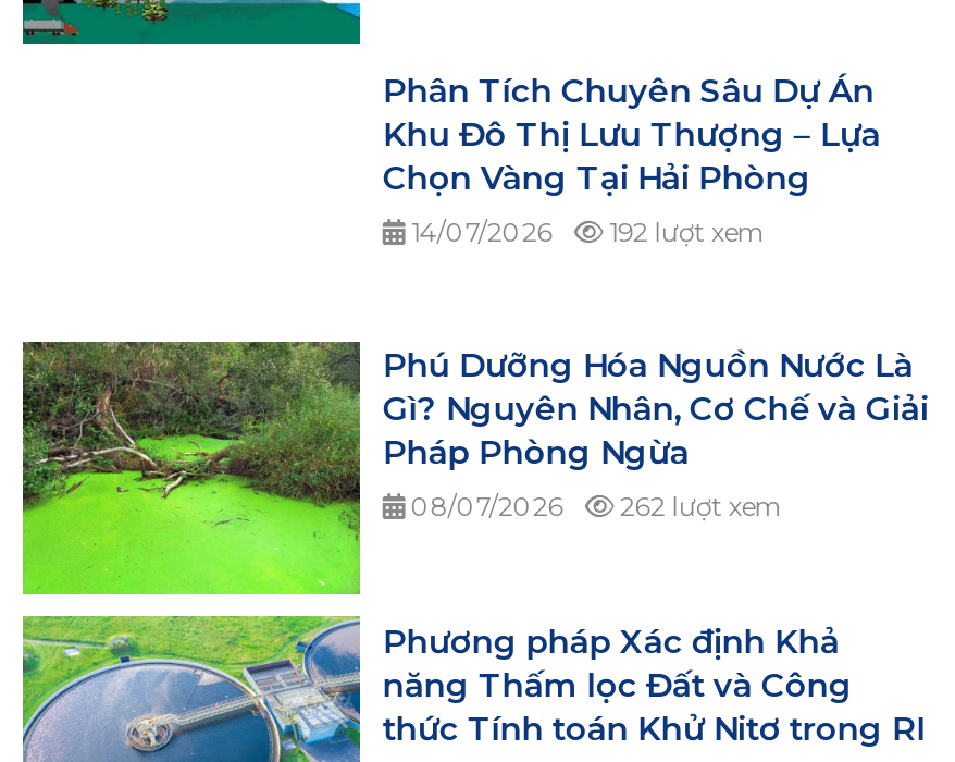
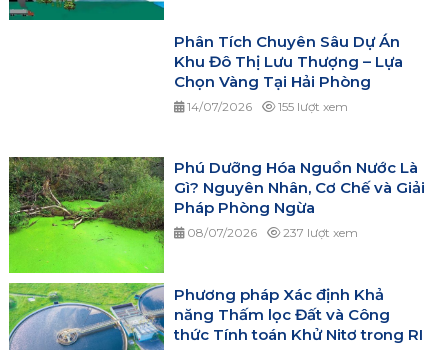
- 14/07/2026 192 lượt xem
+ 14/07/2026 155 lượt xem

- 08/07/2026 262 lượt xem
+ 08/07/2026 237 lượt xem
